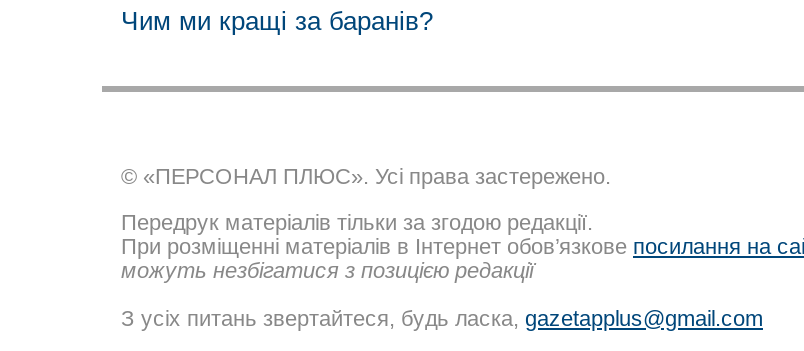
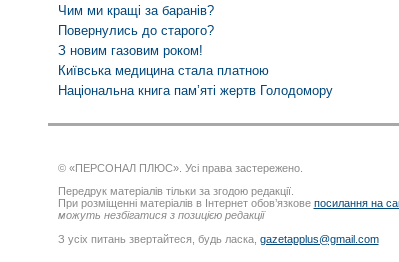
+ Повернулись до старого?
+ З новим газовим роком!
+ Київська медицина стала платною
+ Національна книга пам’яті жертв Голодомору
